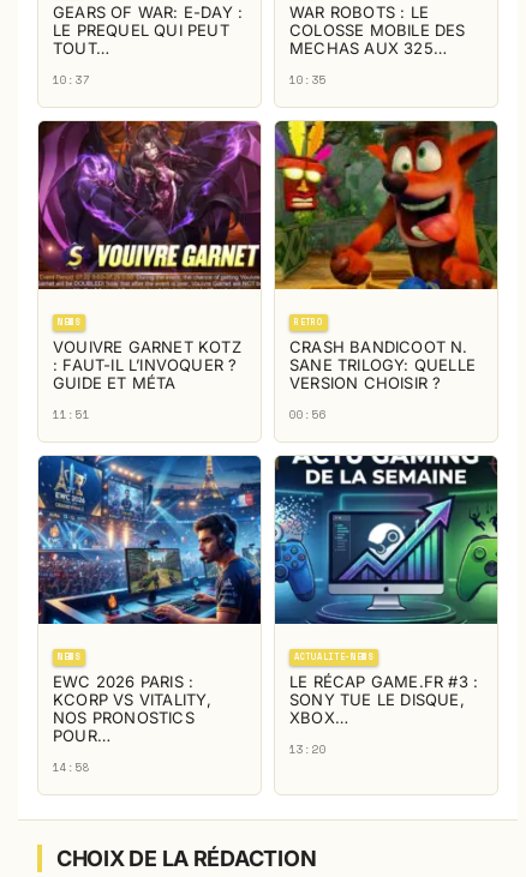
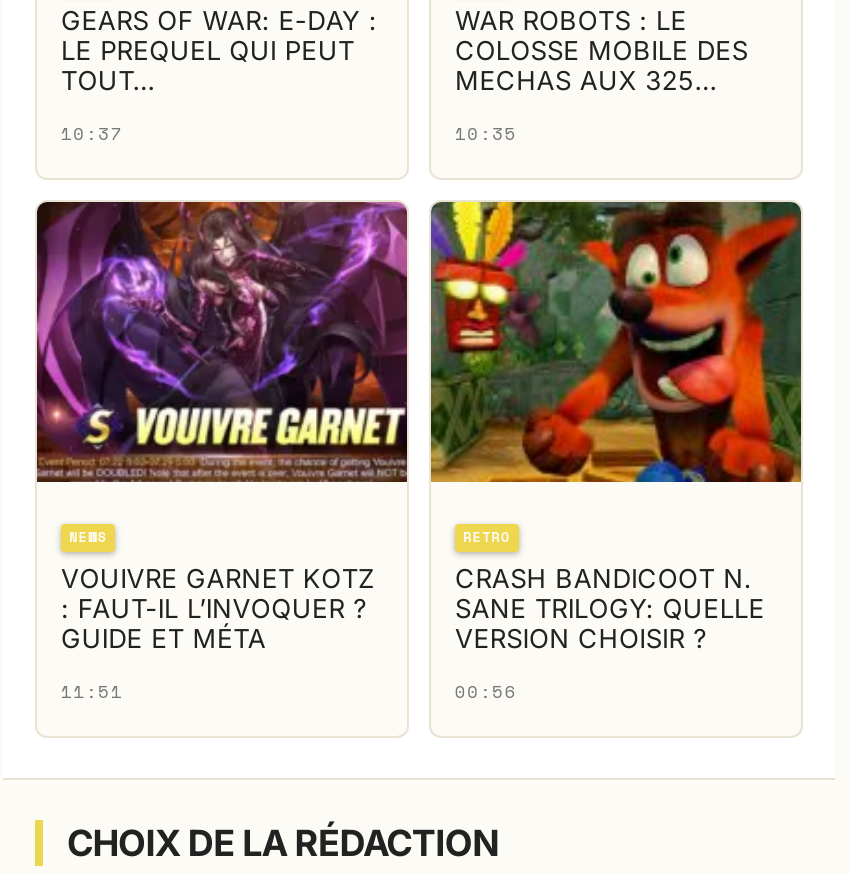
- [image]
- NEWS
- EWC 2026 PARIS :
- KCORP VS VITALITY,
- NOS PRONOSTICS
- POUR…
- 14:58

- [image]
- ACTUALITE-NEWS
- LE RÉCAP GAME.FR #3 :
- SONY TUE LE DISQUE,
- XBOX…
- 13:20
